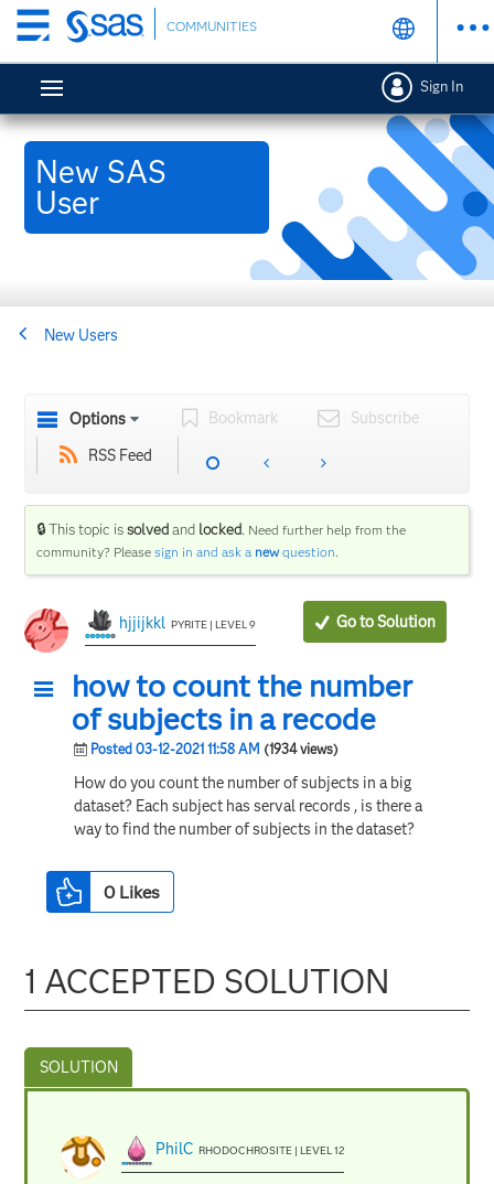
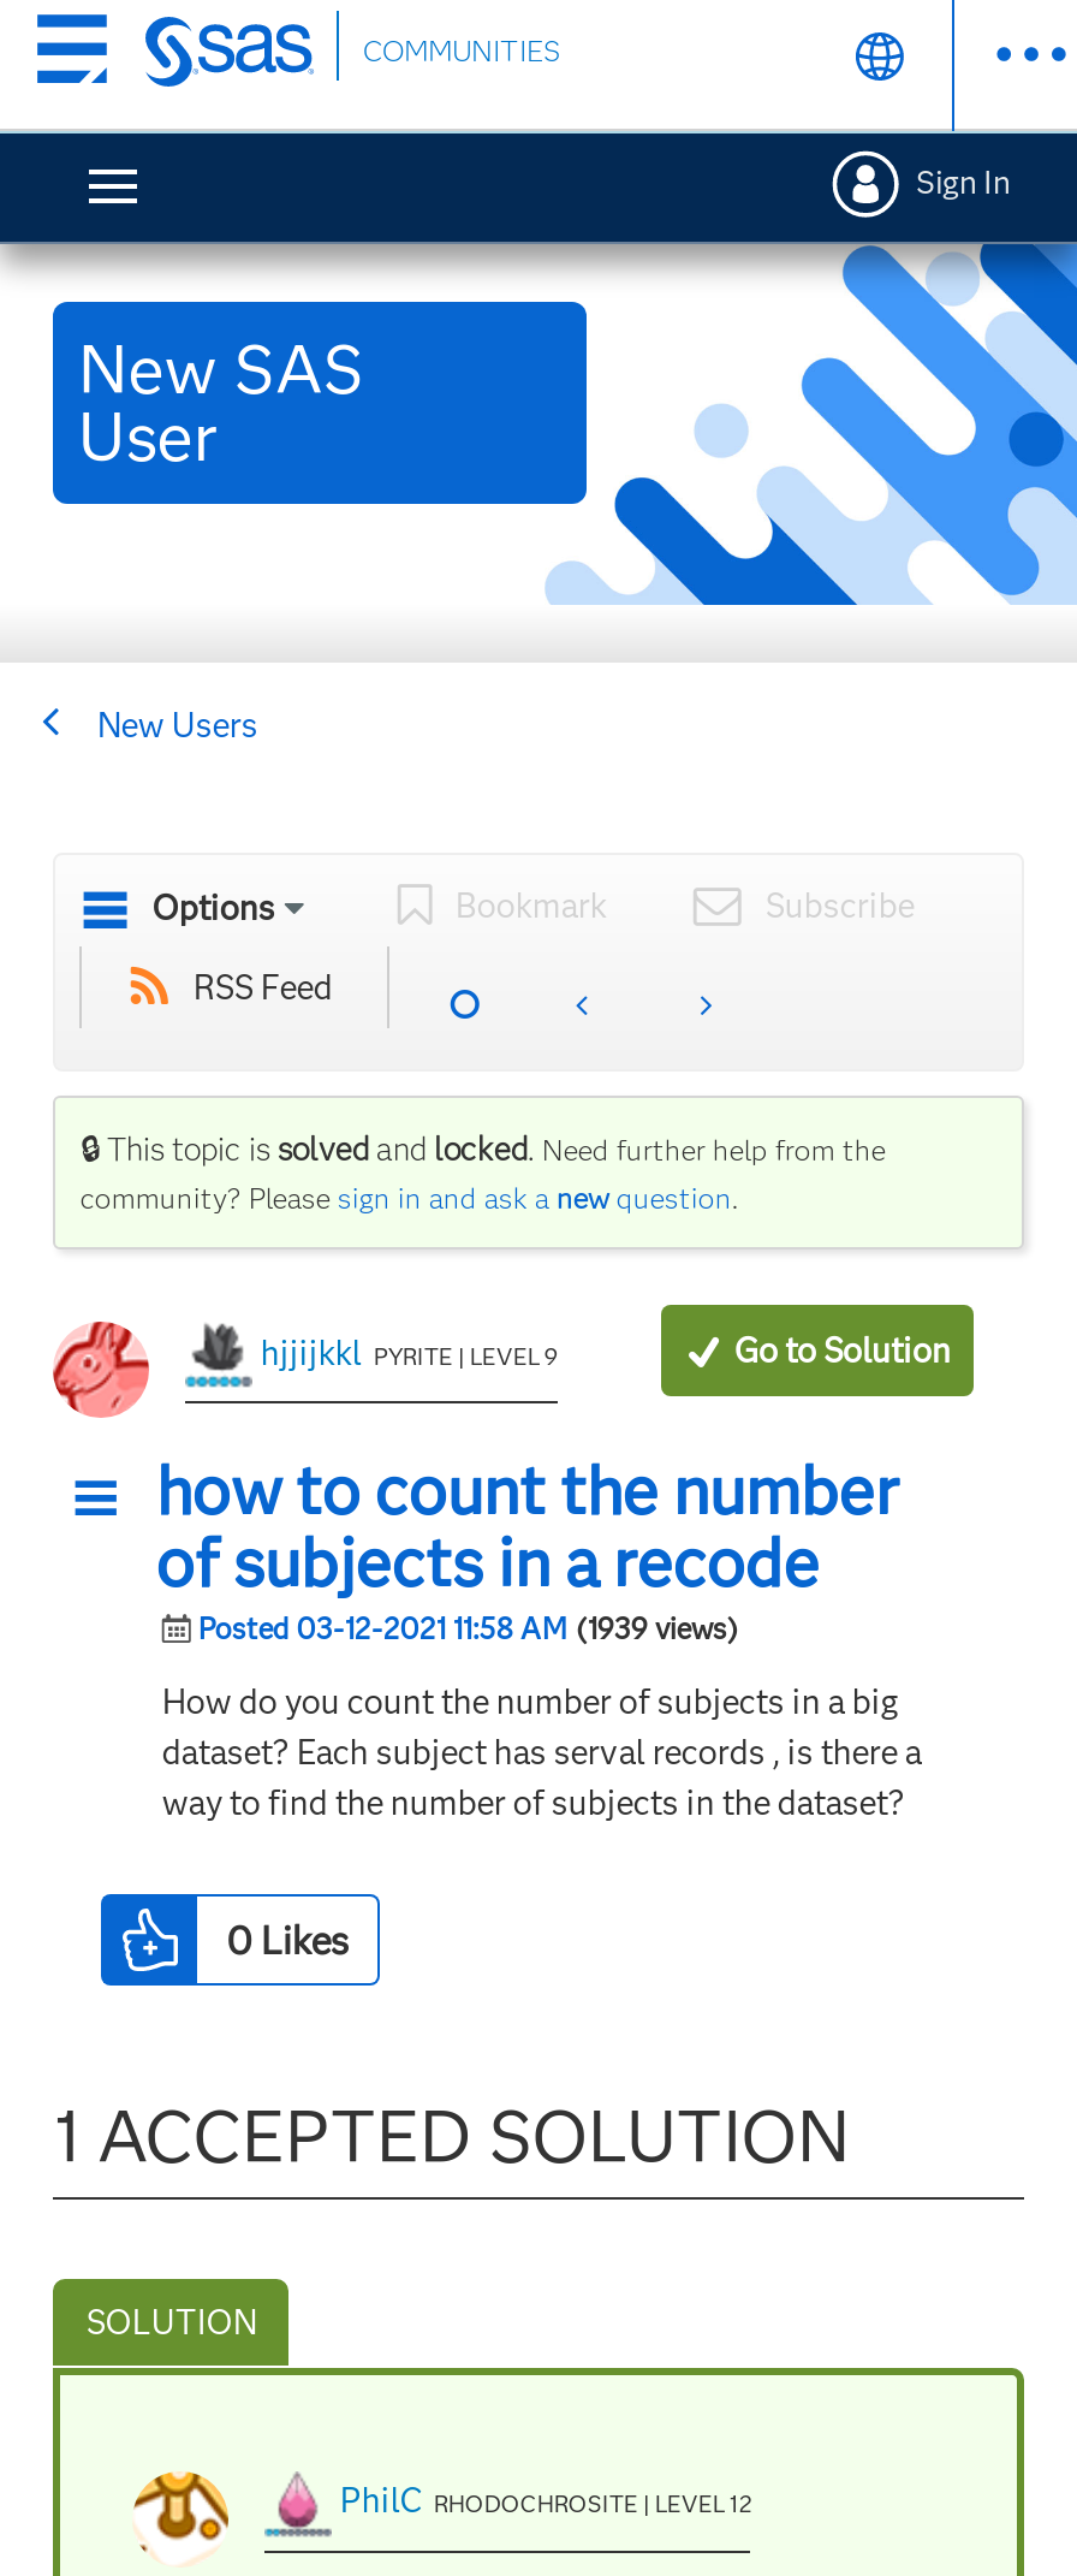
- Posted 03-12-2021 11:58 AM (1934 views)
+ Posted 03-12-2021 11:58 AM (1939 views)
